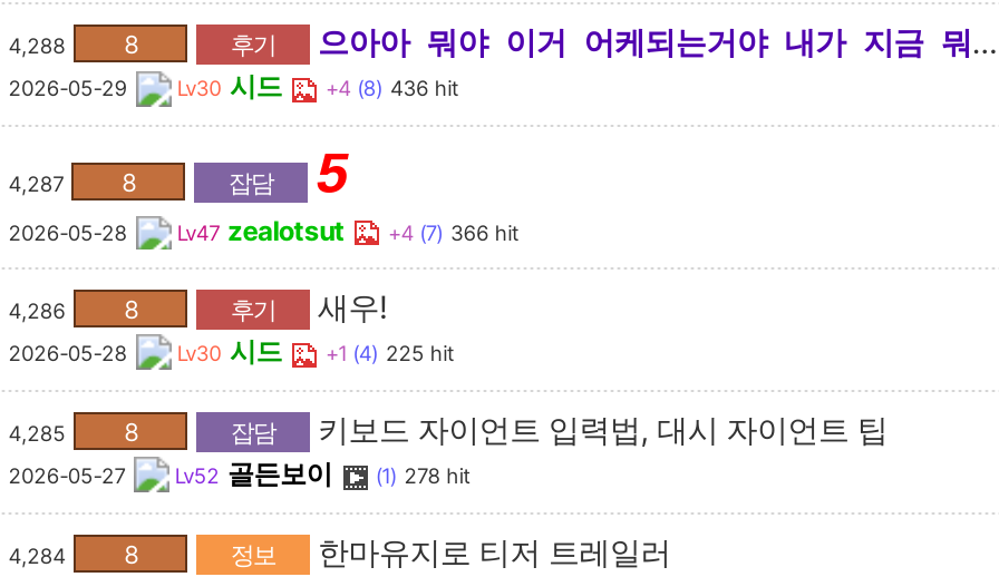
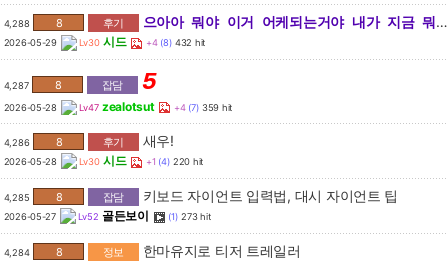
- +4 (8) 436 hit
+ +4 (8) 432 hit

- Lv47 zealotsut +4 (7) 366 hit
+ Lv47 zealotsut +4 (7) 359 hit

- +1 (4) 225 hit
+ +1 (4) 220 hit

- (1) 278 hit
+ (1) 273 hit
